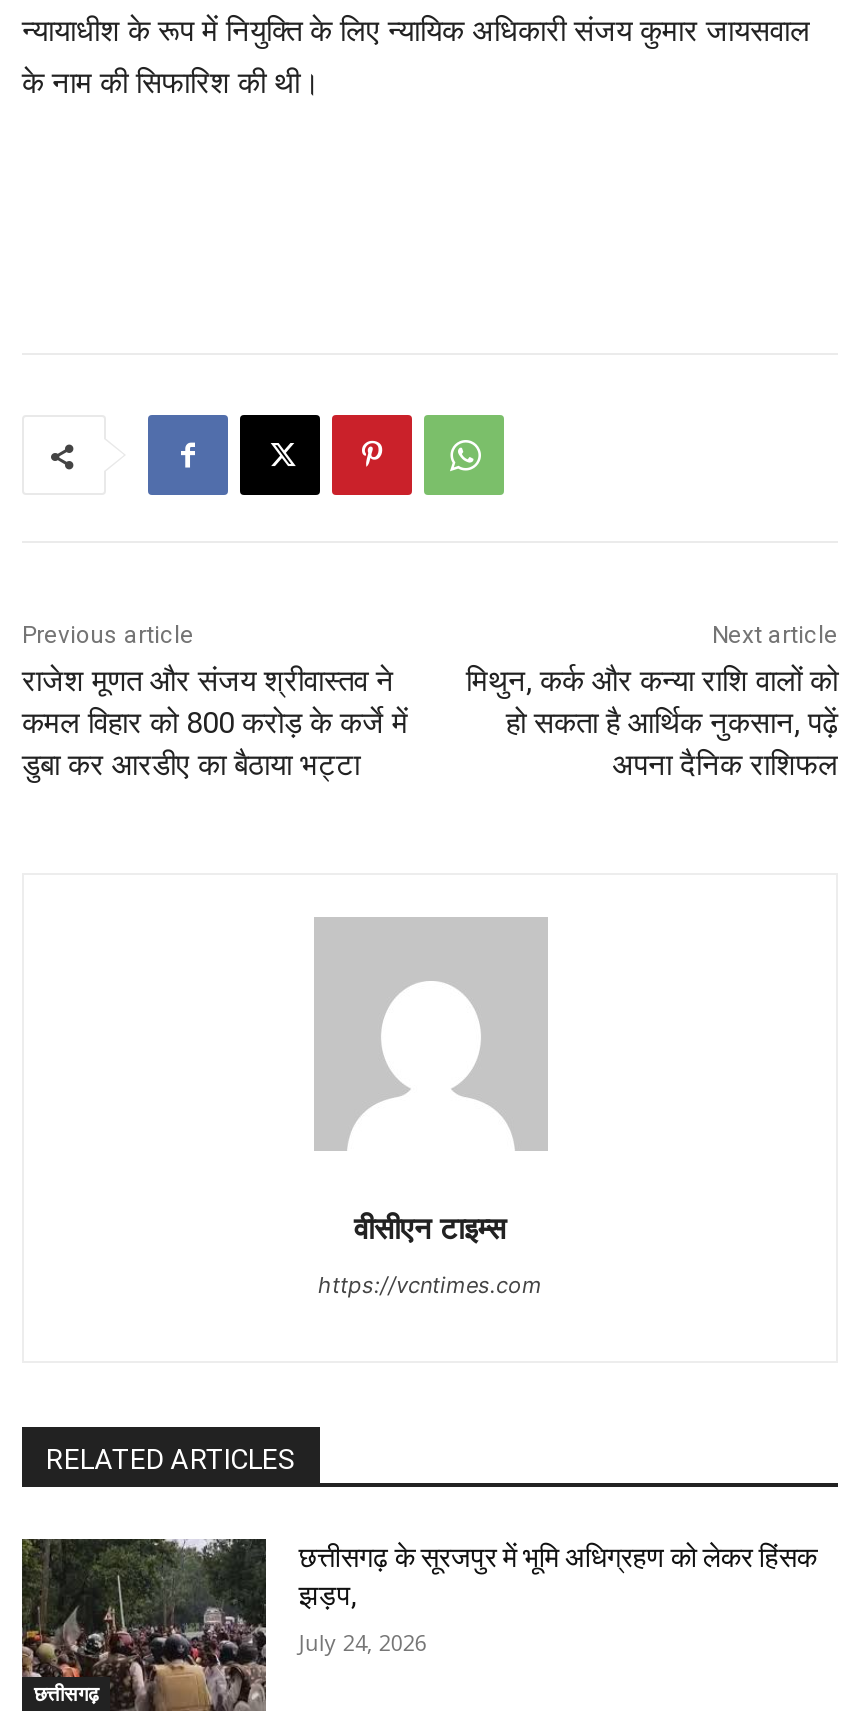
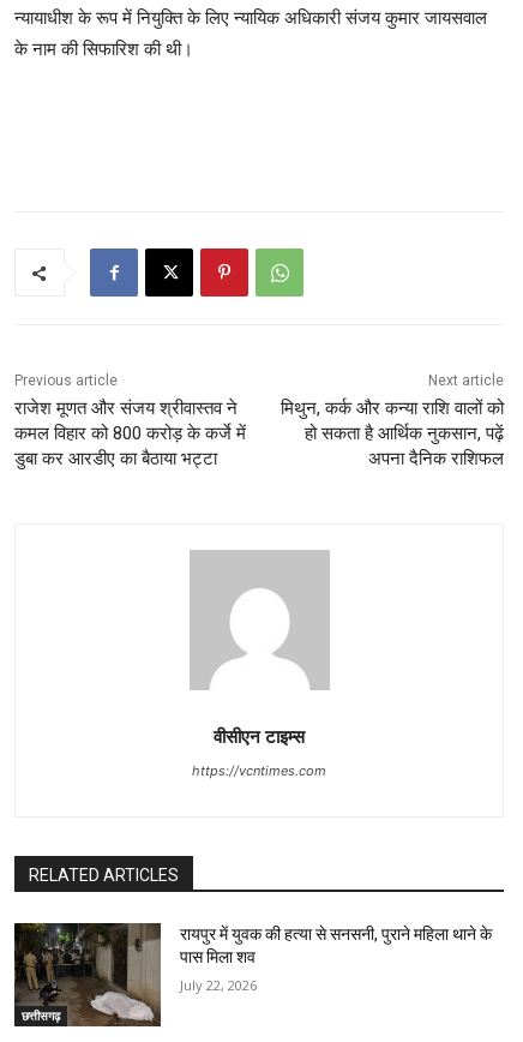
- [image]
- छत्तीसगढ़ के सूरजपुर में भूमि अधिग्रहण को लेकर हिंसक
- झड़प,
+ [image]
+ रायपुर में युवक की हत्या से सनसनी, पुराने महिला थाने के
+ पास मिला शव

- July 24, 2026
+ July 22, 2026
